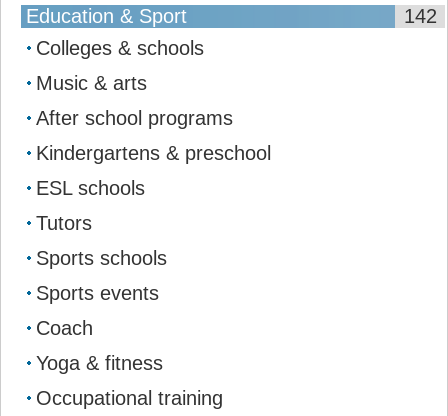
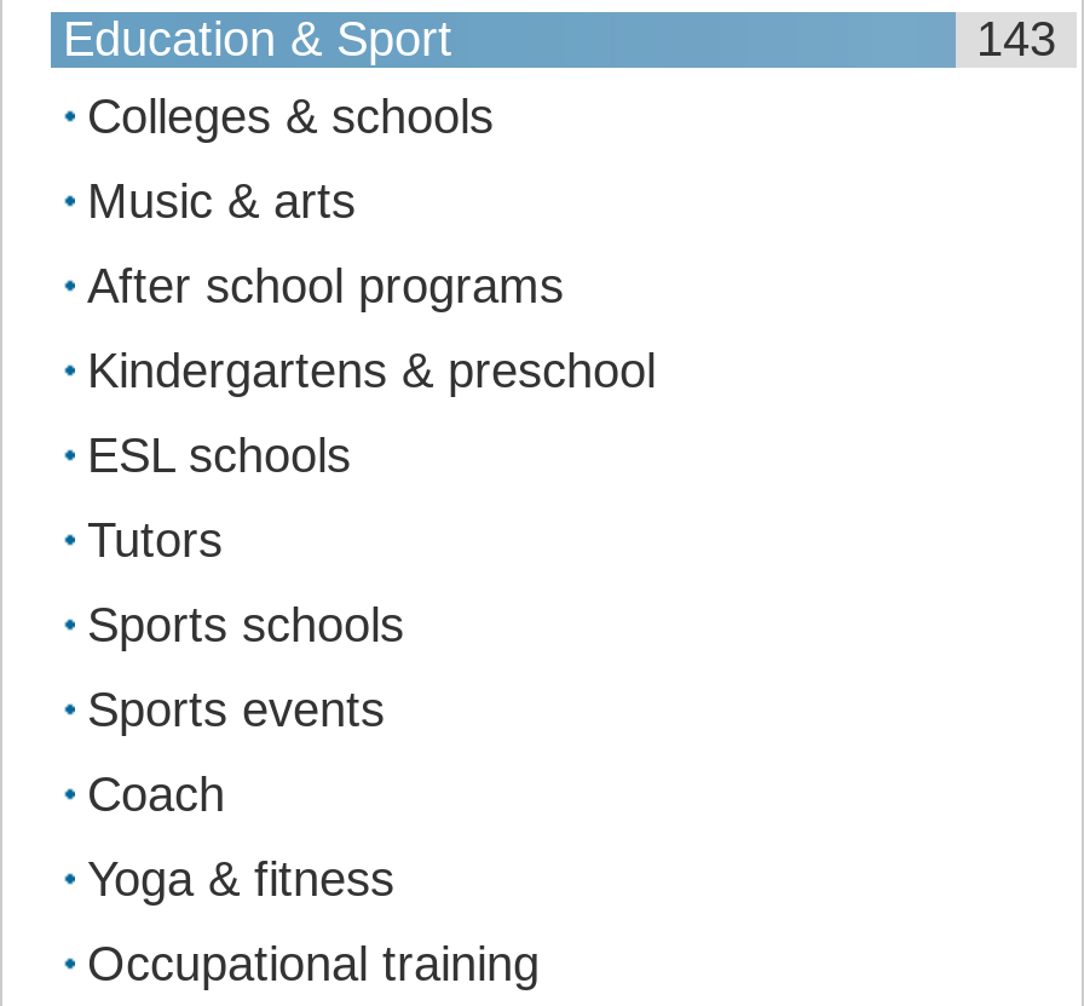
- 142
+ 143
